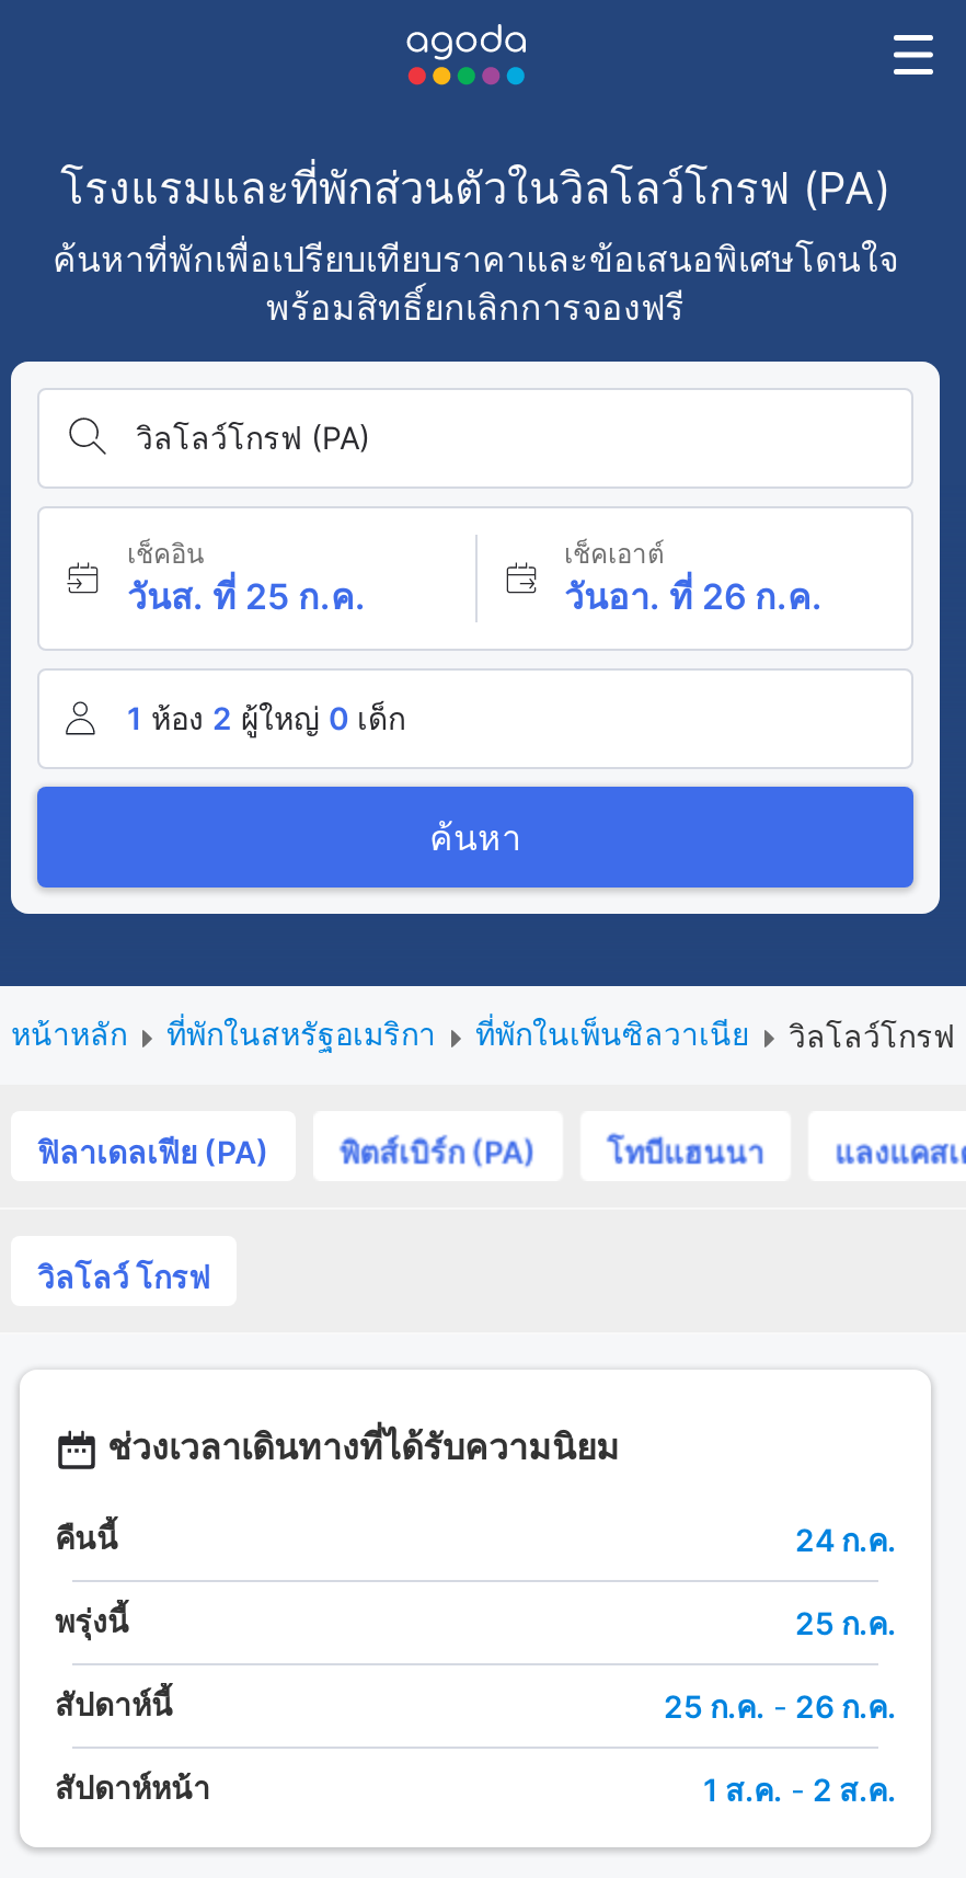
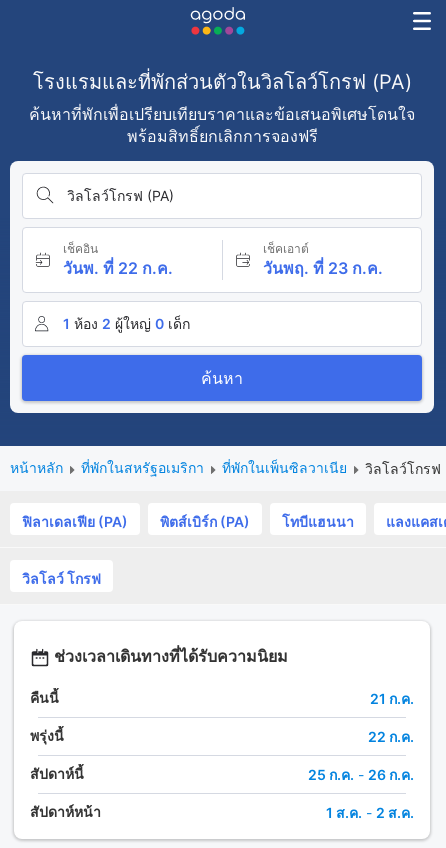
- วันส. ที่ 25 ก.ค.
+ วันพ. ที่ 22 ก.ค.

- วันอา. ที่ 26 ก.ค.
+ วันพฤ. ที่ 23 ก.ค.

- 24 ก.ค.
+ 21 ก.ค.

- 25 ก.ค.
+ 22 ก.ค.
